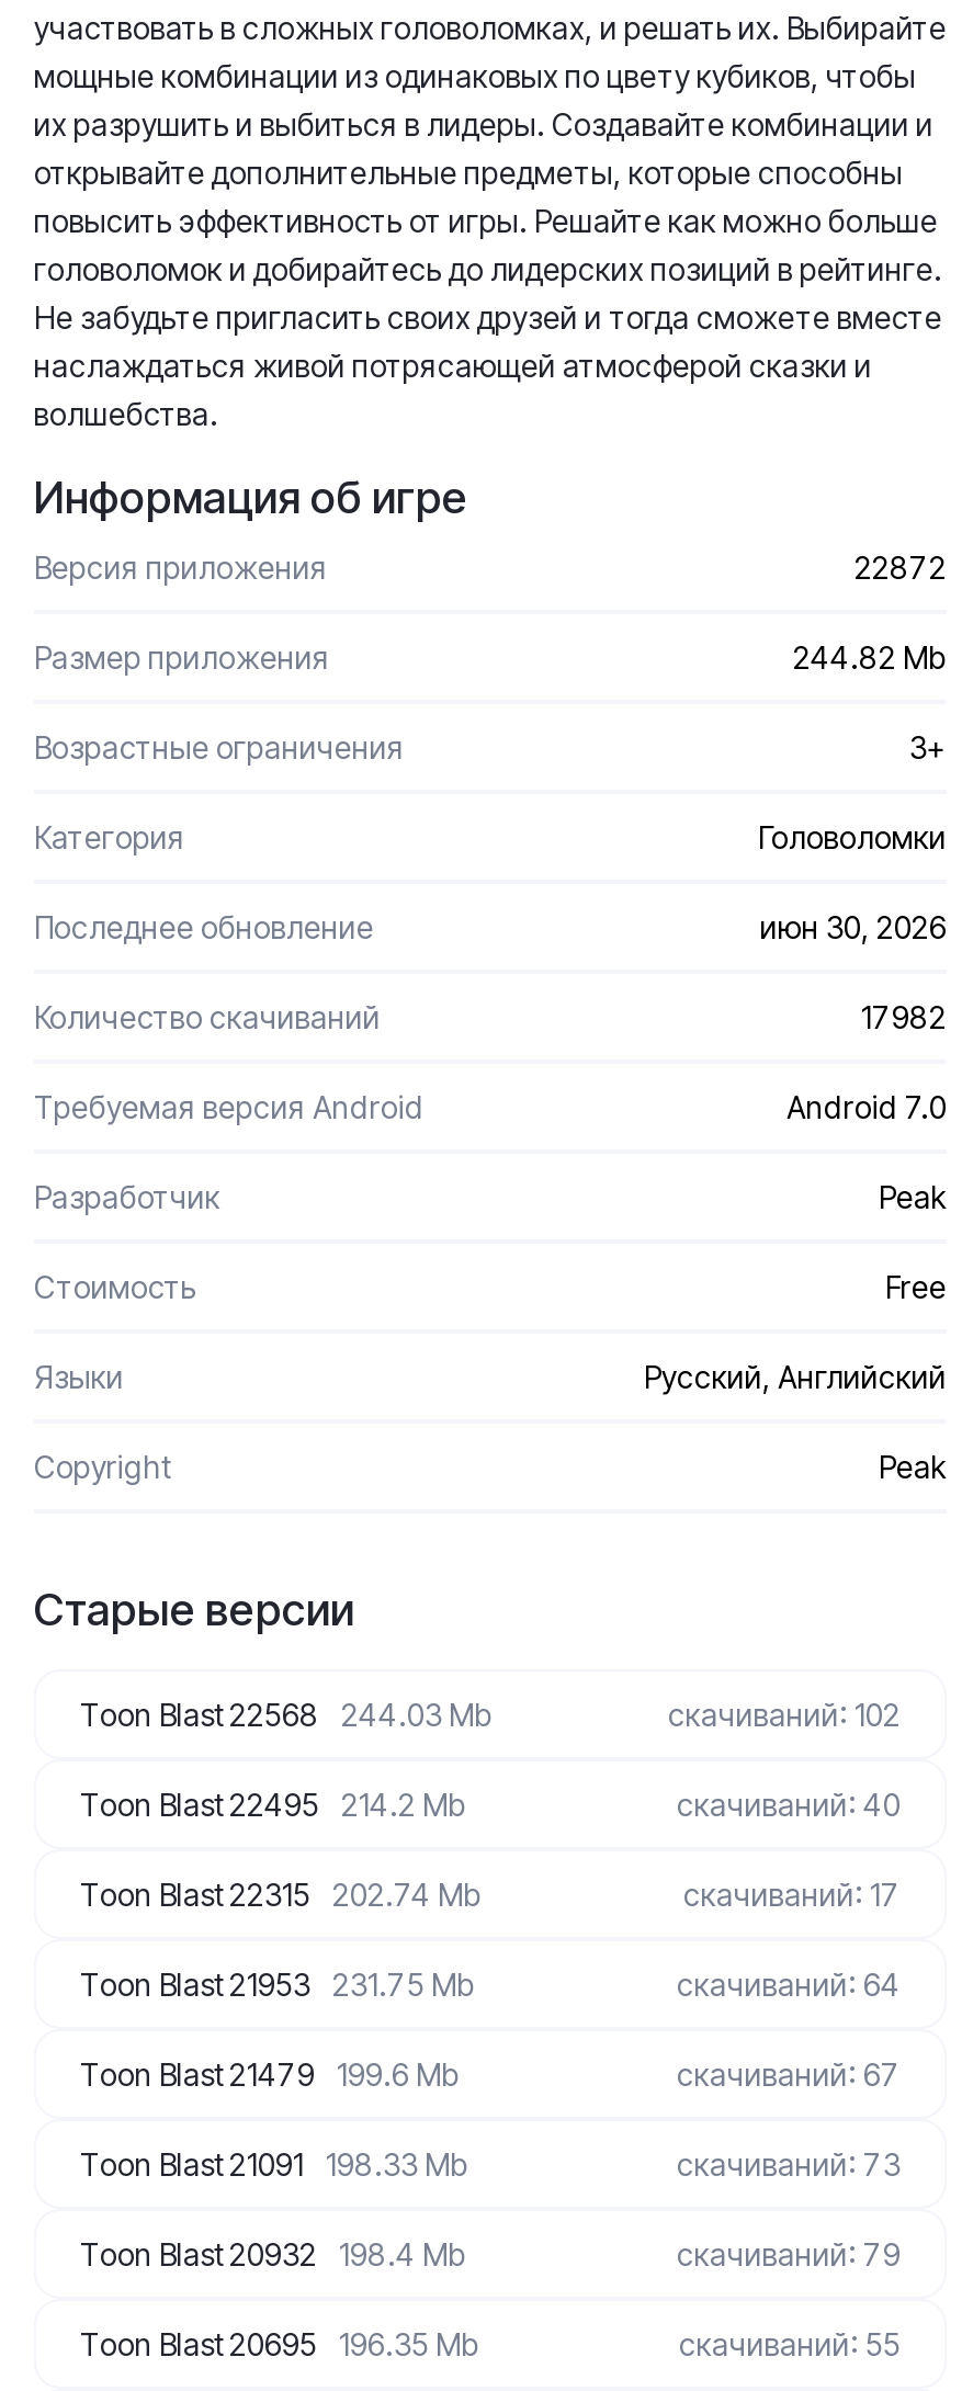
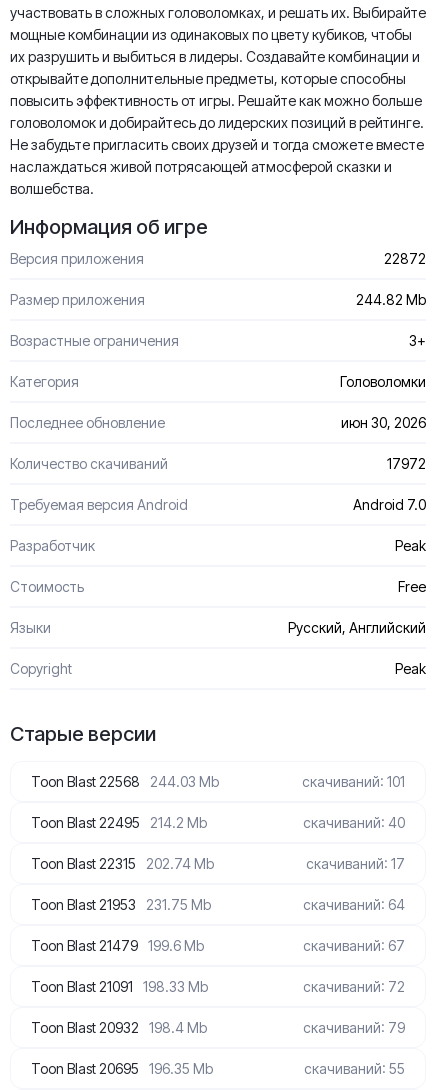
- 17982
+ 17972

- скачиваний: 102
+ скачиваний: 101

- скачиваний: 73
+ скачиваний: 72
